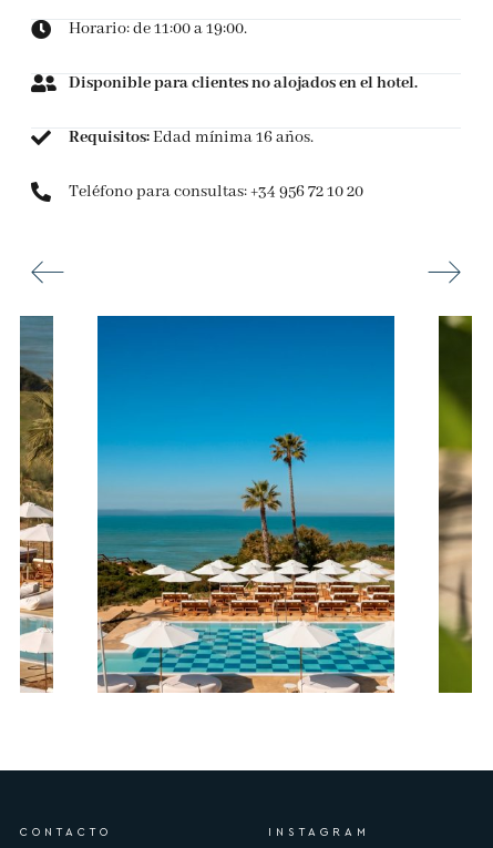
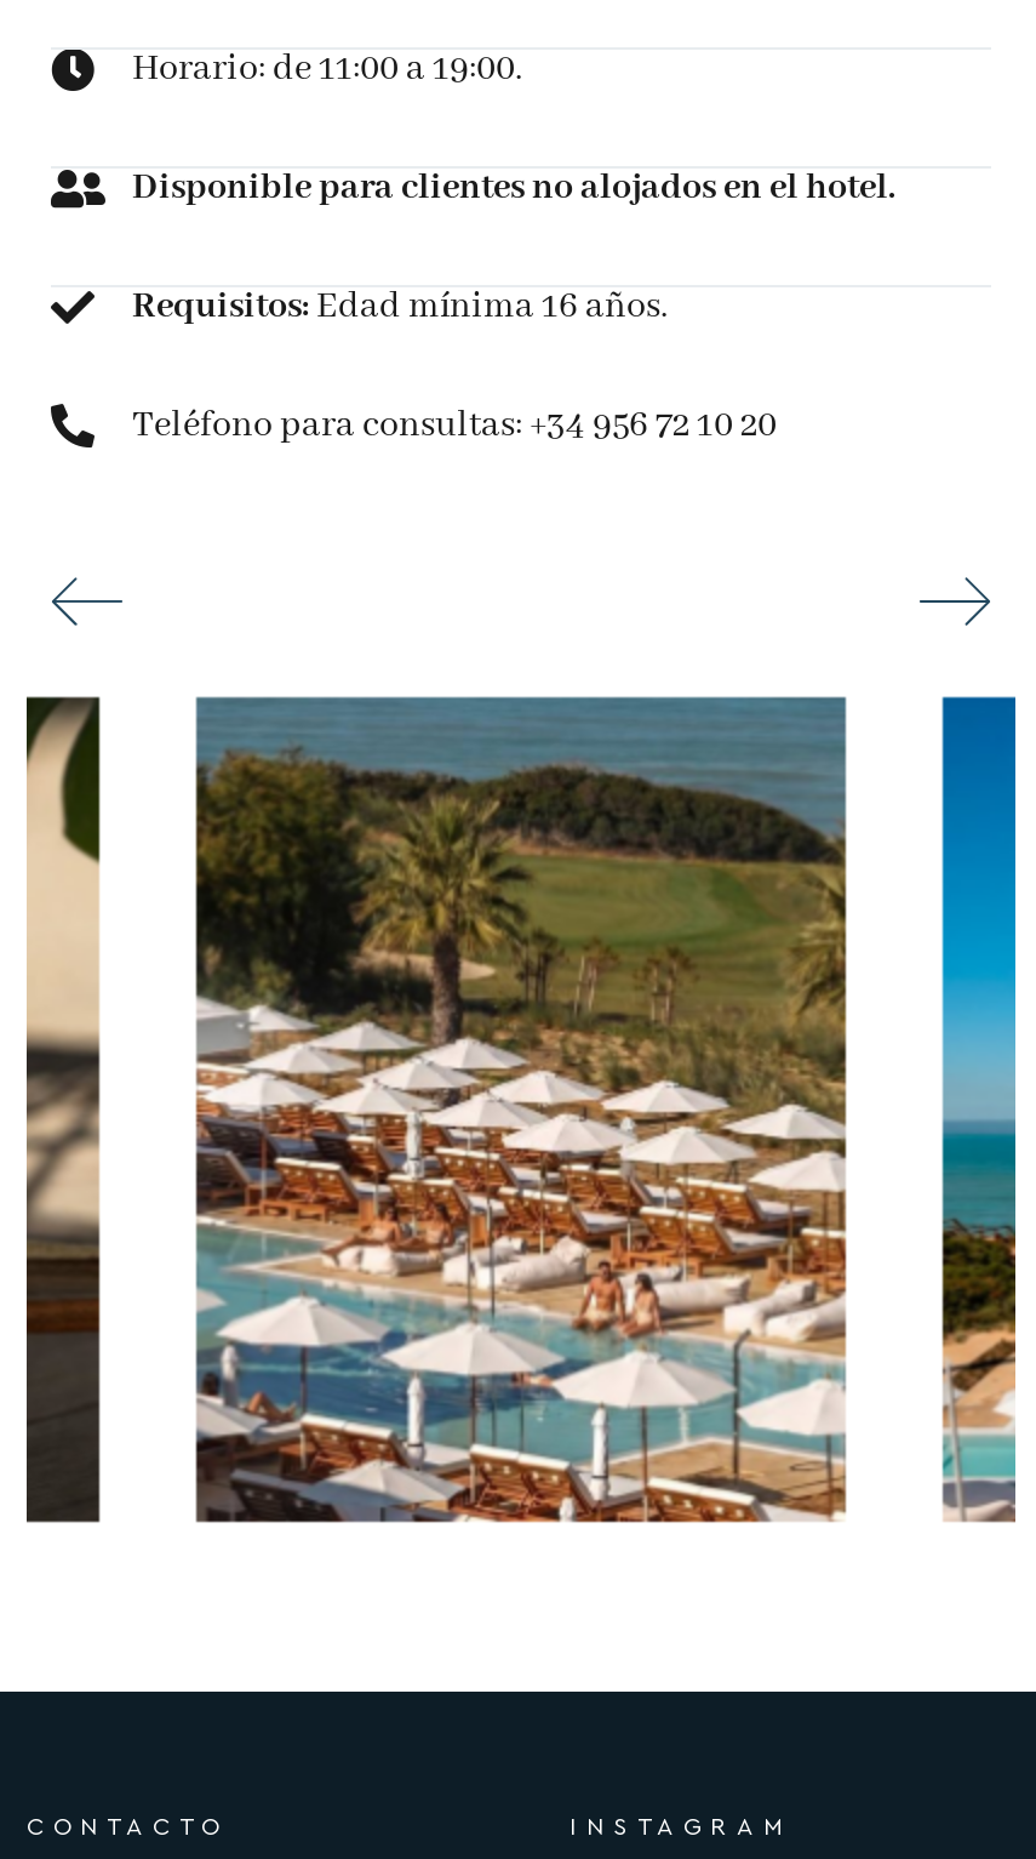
- [image]
+ [image]

- [image]
+ [image]

- [image]
+ [image]
